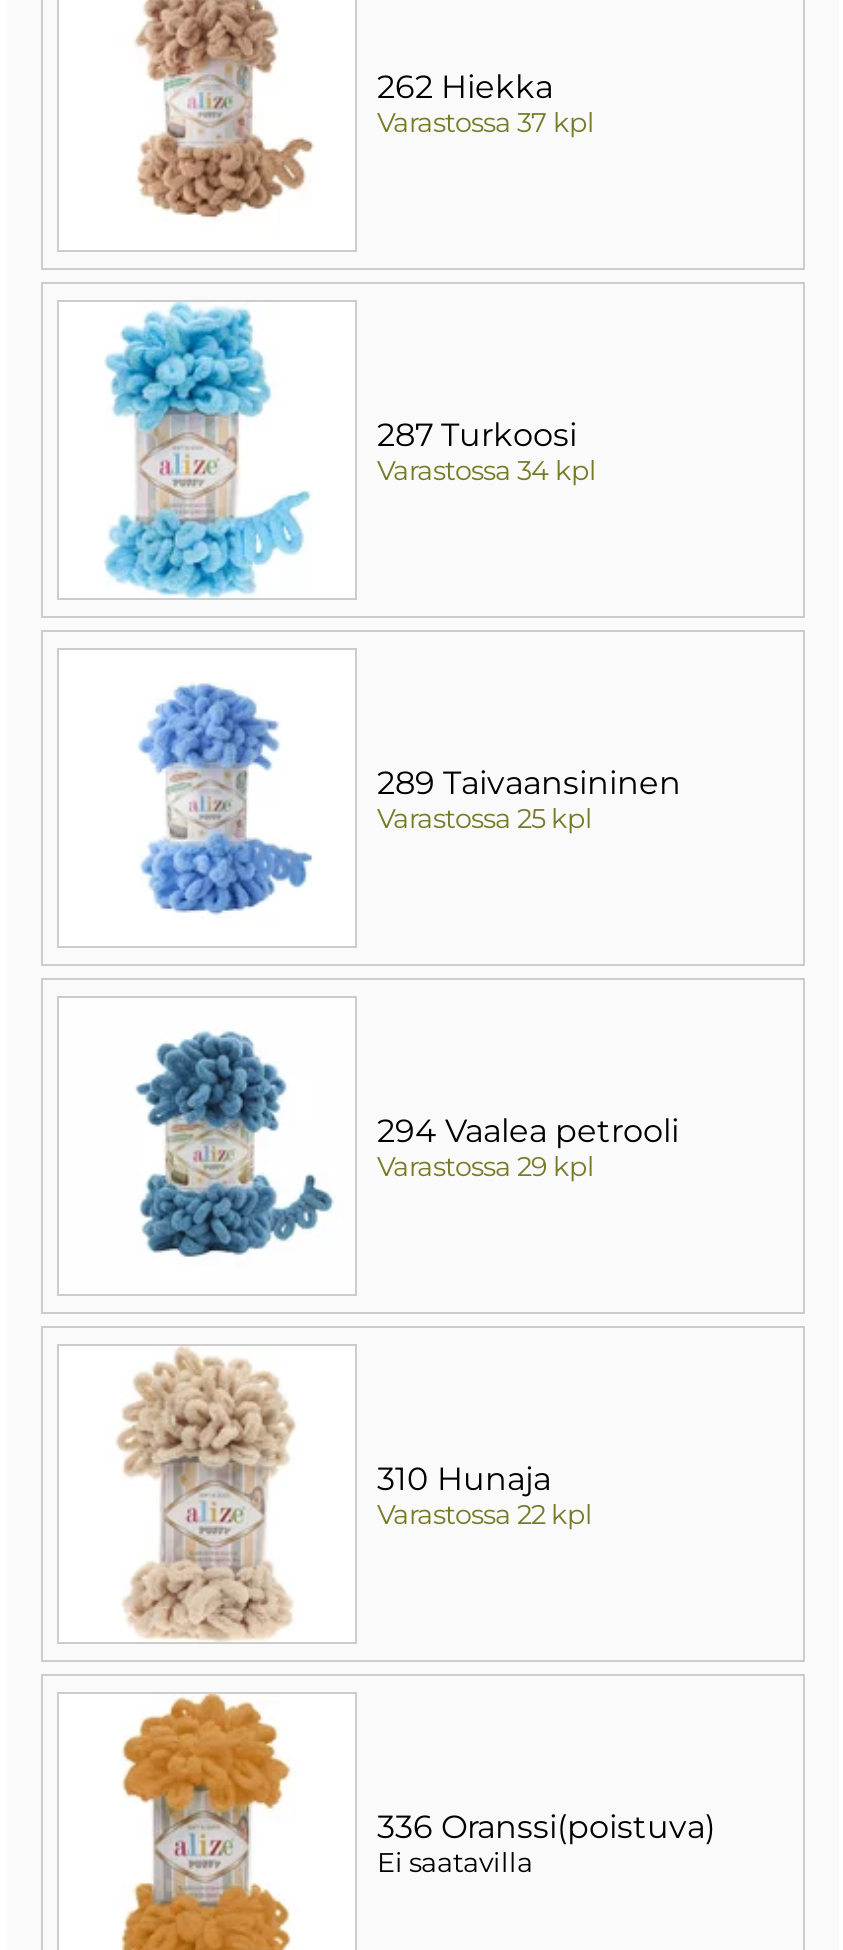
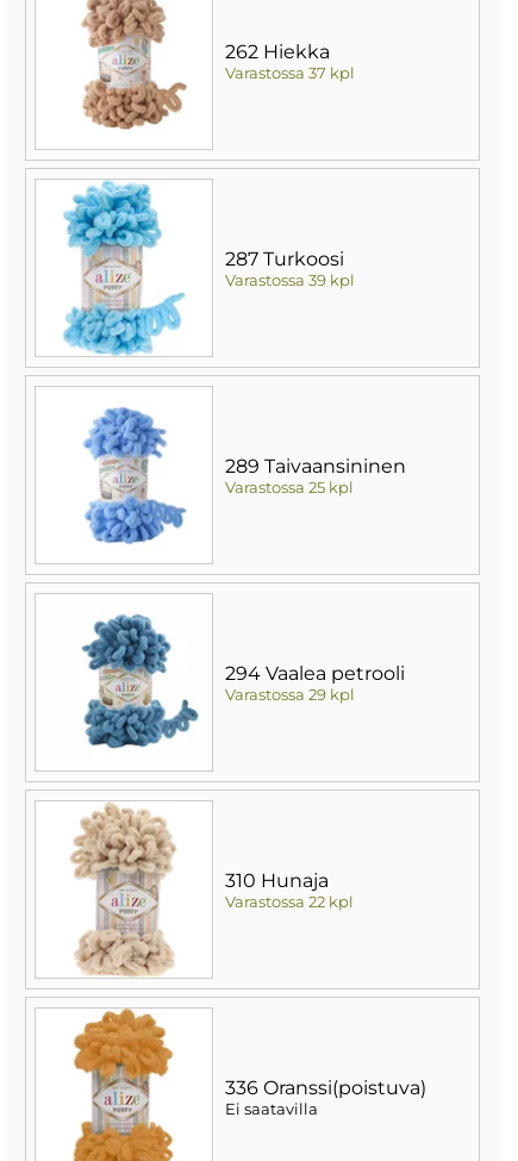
- Varastossa 34 kpl
+ Varastossa 39 kpl
